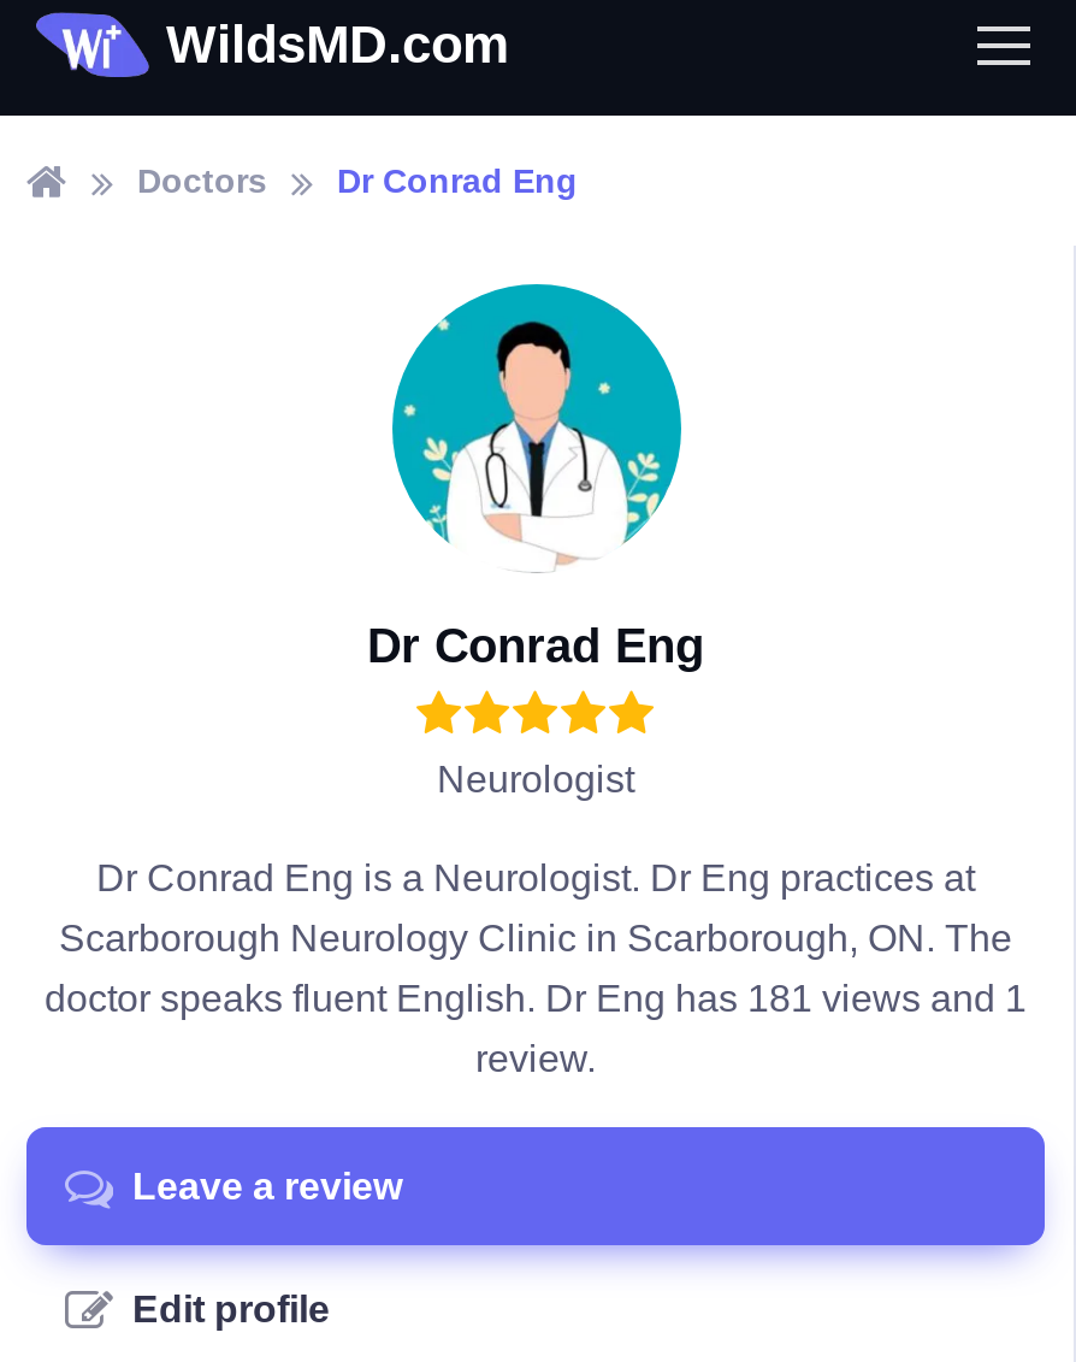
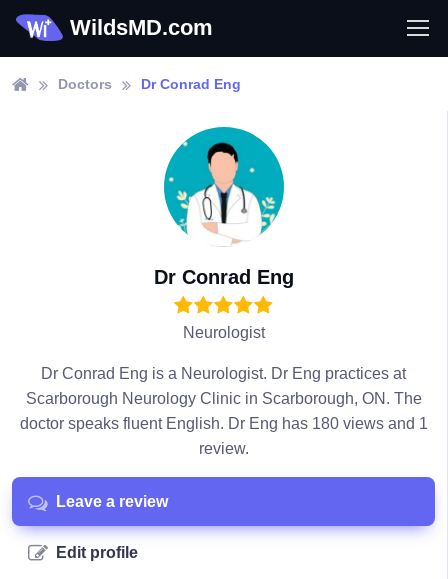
- doctor speaks fluent English. Dr Eng has 181 views and 1
+ doctor speaks fluent English. Dr Eng has 180 views and 1
